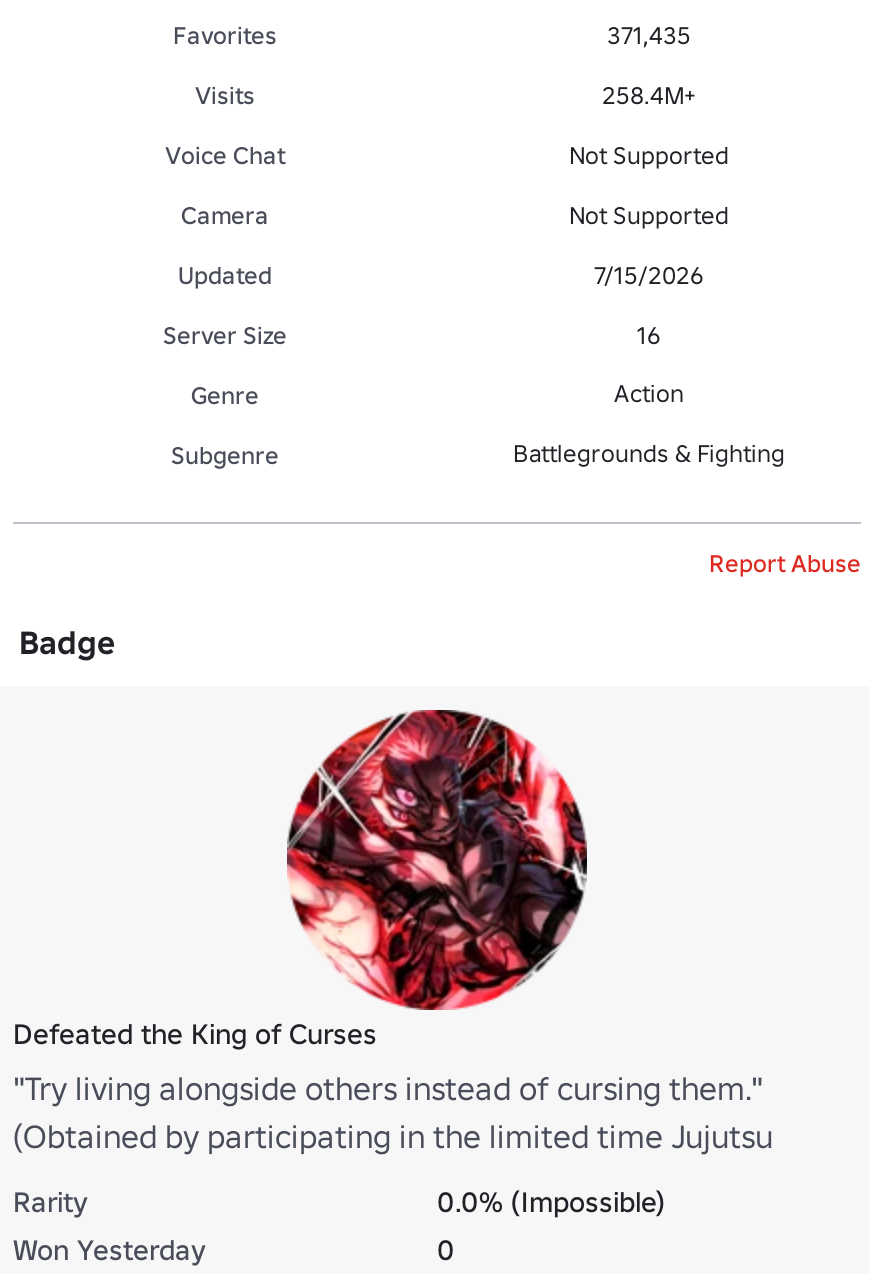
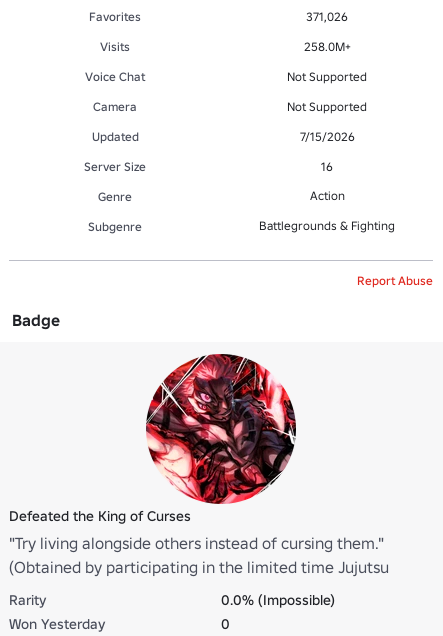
- 371,435
+ 371,026

- 258.4M+
+ 258.0M+
